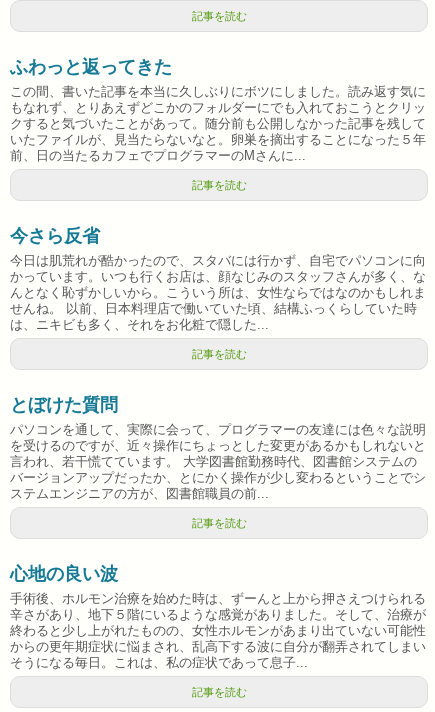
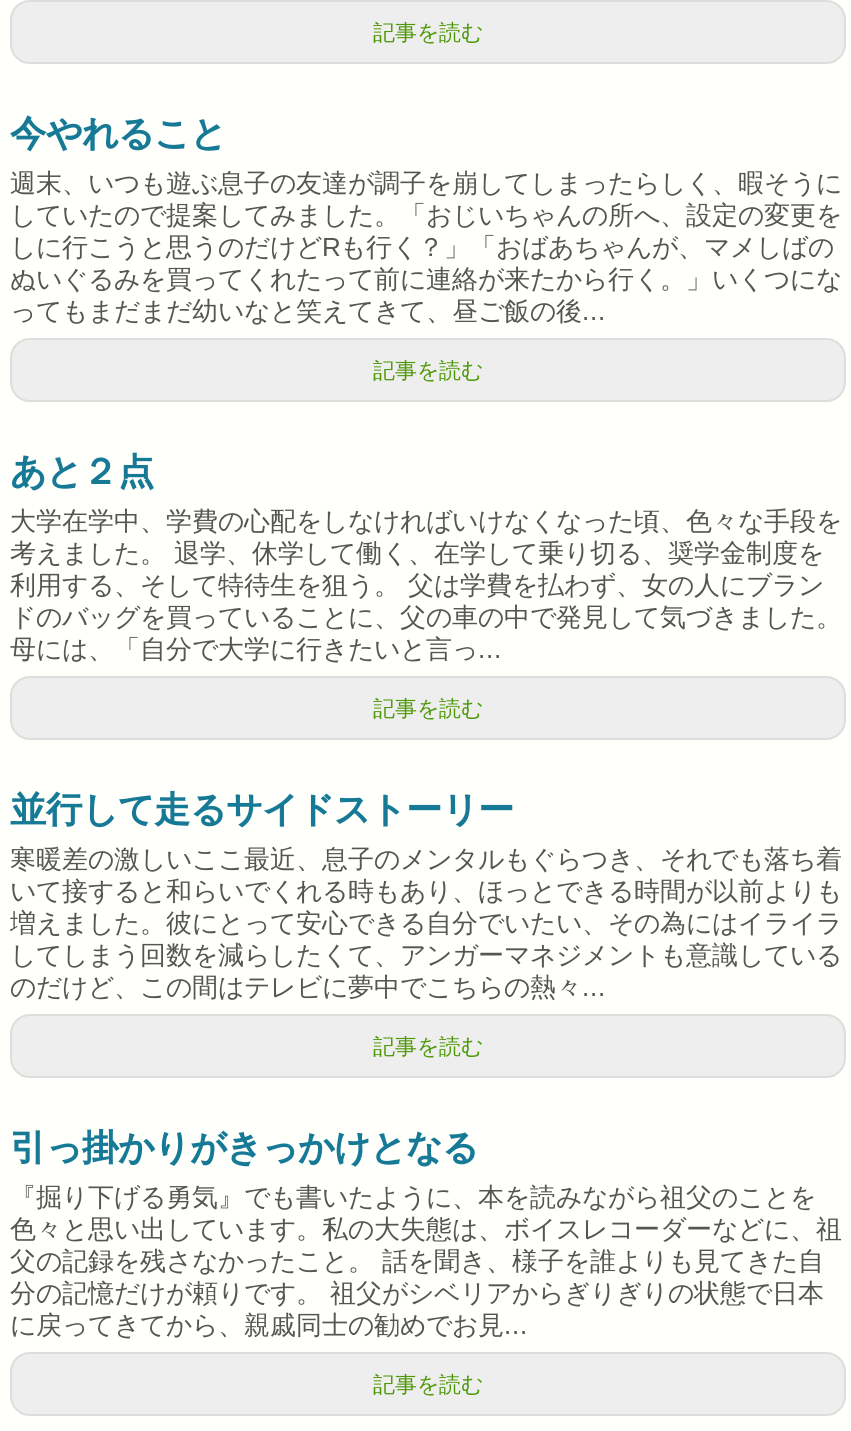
- ふわっと返ってきた
- この間、書いた記事を本当に久しぶりにボツにしました。読み返す気に
- もなれず、とりあえずどこかのフォルダーにでも入れておこうとクリッ
- クすると気づいたことがあって。随分前も公開しなかった記事を残して
- いたファイルが、見当たらないなと。卵巣を摘出することになった５年
- 前、日の当たるカフェでプログラマーのMさんに...
+ 今やれること
+ 週末、いつも遊ぶ息子の友達が調子を崩してしまったらしく、暇そうに
+ していたので提案してみました。「おじいちゃんの所へ、設定の変更を
+ しに行こうと思うのだけどRも行く？」「おばあちゃんが、マメしばの
+ ぬいぐるみを買ってくれたって前に連絡が来たから行く。」いくつにな
+ ってもまだまだ幼いなと笑えてきて、昼ご飯の後...

- 今さら反省
- 今日は肌荒れが酷かったので、スタバには行かず、自宅でパソコンに向
- かっています。いつも行くお店は、顔なじみのスタッフさんが多く、な
- んとなく恥ずかしいから。こういう所は、女性ならではなのかもしれま
- せんね。 以前、日本料理店で働いていた頃、結構ふっくらしていた時
- は、ニキビも多く、それをお化粧で隠した...
+ あと２点
+ 大学在学中、学費の心配をしなければいけなくなった頃、色々な手段を
+ 考えました。 退学、休学して働く、在学して乗り切る、奨学金制度を
+ 利用する、そして特待生を狙う。 父は学費を払わず、女の人にブラン
+ ドのバッグを買っていることに、父の車の中で発見して気づきました。
+ 母には、「自分で大学に行きたいと言っ...

- とぼけた質問
- パソコンを通して、実際に会って、プログラマーの友達には色々な説明
- を受けるのですが、近々操作にちょっとした変更があるかもしれないと
- 言われ、若干慌てています。 大学図書館勤務時代、図書館システムの
- バージョンアップだったか、とにかく操作が少し変わるということでシ
- ステムエンジニアの方が、図書館職員の前...
+ 並行して走るサイドストーリー
+ 寒暖差の激しいここ最近、息子のメンタルもぐらつき、それでも落ち着
+ いて接すると和らいでくれる時もあり、ほっとできる時間が以前よりも
+ 増えました。彼にとって安心できる自分でいたい、その為にはイライラ
+ してしまう回数を減らしたくて、アンガーマネジメントも意識している
+ のだけど、この間はテレビに夢中でこちらの熱々...

- 心地の良い波
- 手術後、ホルモン治療を始めた時は、ずーんと上から押さえつけられる
- 辛さがあり、地下５階にいるような感覚がありました。そして、治療が
- 終わると少し上がれたものの、女性ホルモンがあまり出ていない可能性
- からの更年期症状に悩まされ、乱高下する波に自分が翻弄されてしまい
- そうになる毎日。これは、私の症状であって息子...
+ 引っ掛かりがきっかけとなる
+ 『掘り下げる勇気』でも書いたように、本を読みながら祖父のことを
+ 色々と思い出しています。私の大失態は、ボイスレコーダーなどに、祖
+ 父の記録を残さなかったこと。 話を聞き、様子を誰よりも見てきた自
+ 分の記憶だけが頼りです。 祖父がシベリアからぎりぎりの状態で日本
+ に戻ってきてから、親戚同士の勧めでお見...
